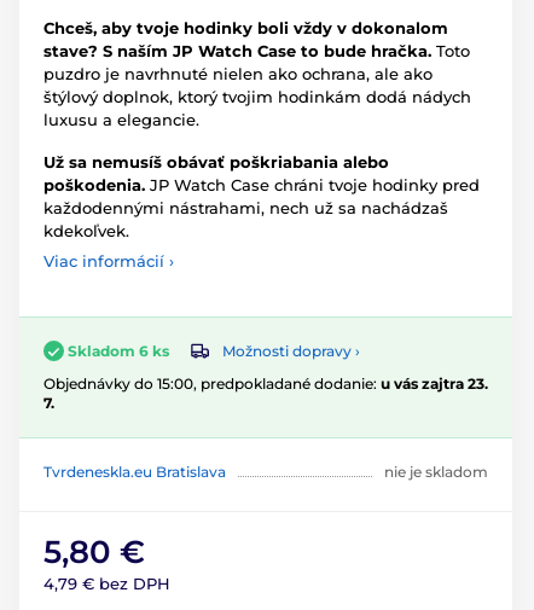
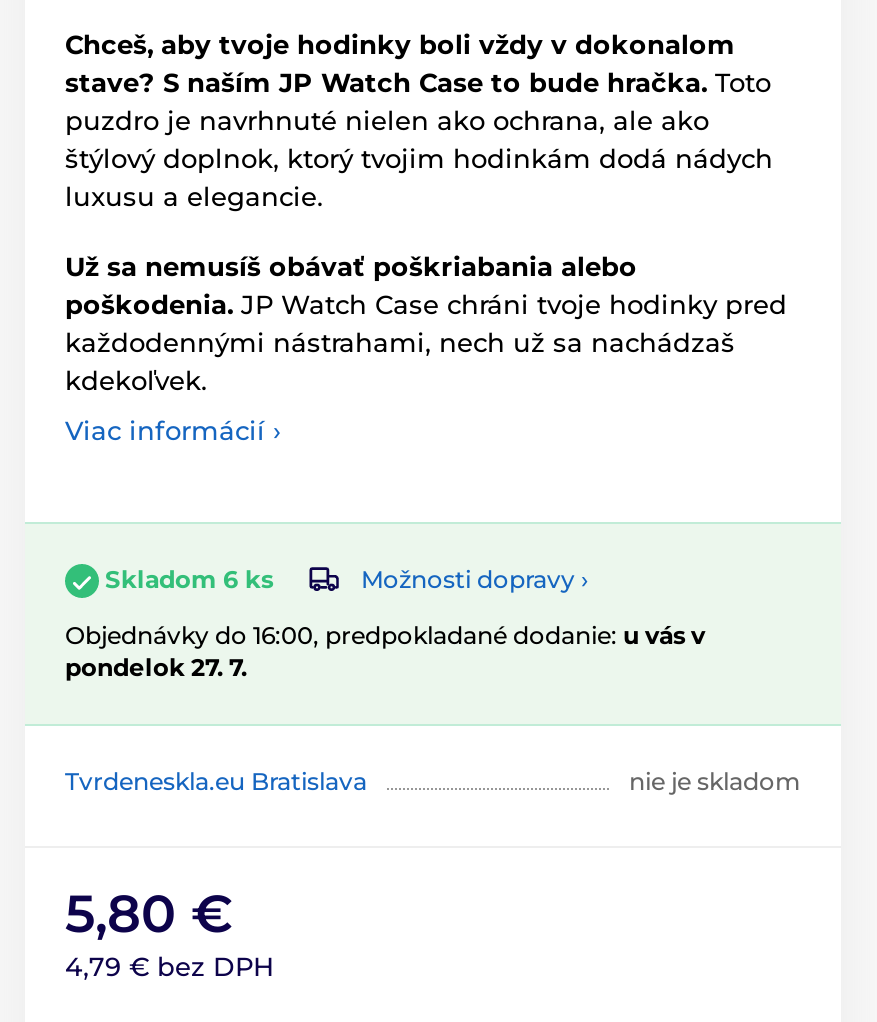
- Objednávky do 15:00, predpokladané dodanie: u vás zajtra 23.
- 7.
+ Objednávky do 16:00, predpokladané dodanie: u vás v
+ pondelok 27. 7.
